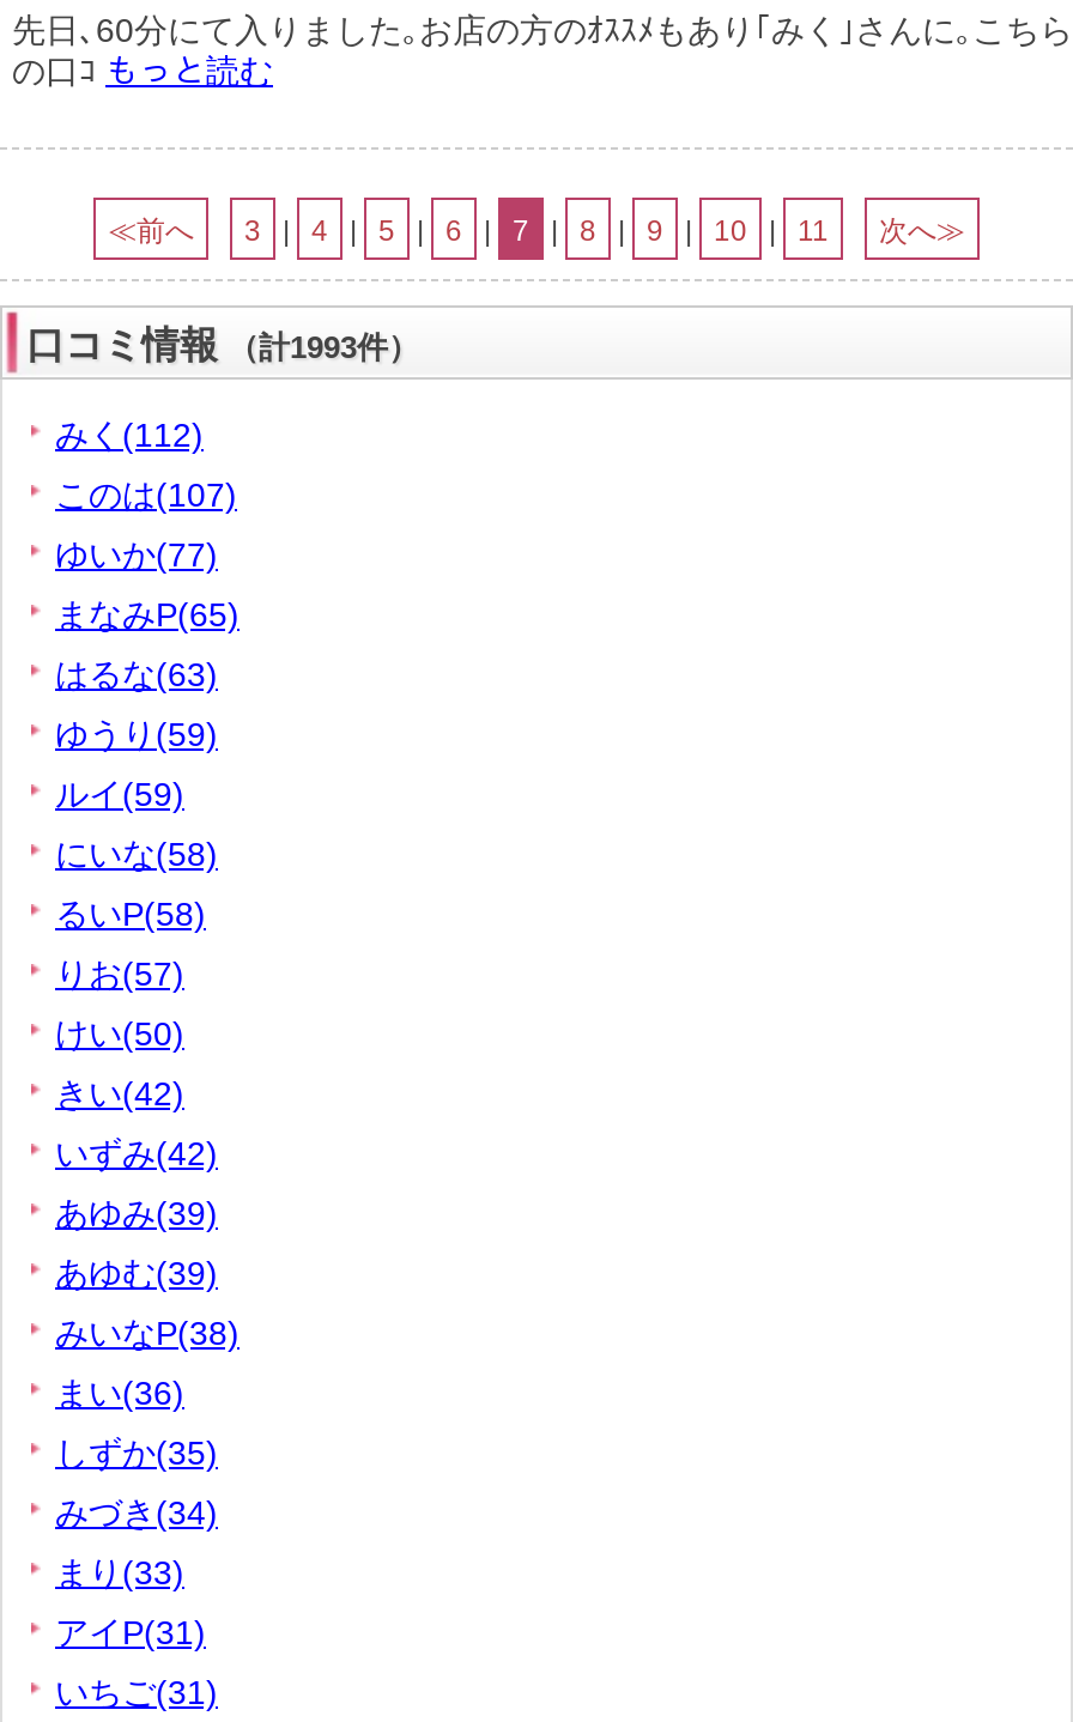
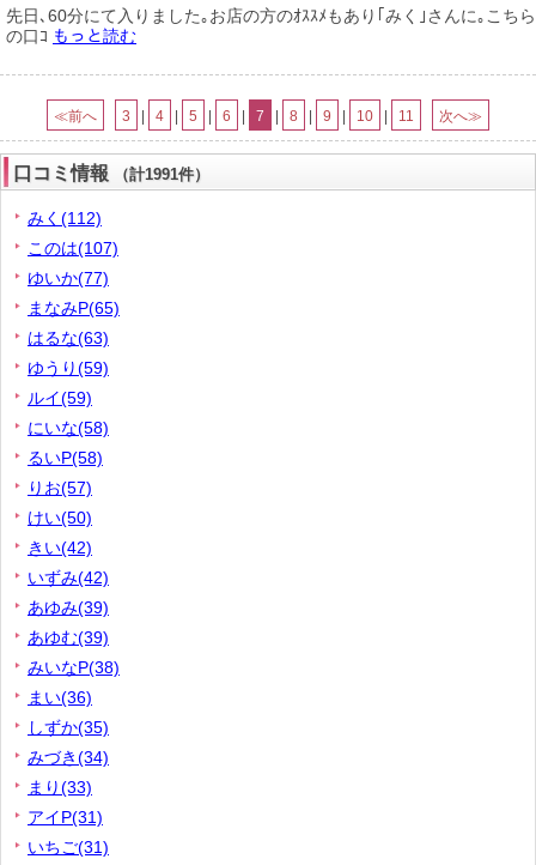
- 口コミ情報（計1993件）
+ 口コミ情報（計1991件）
